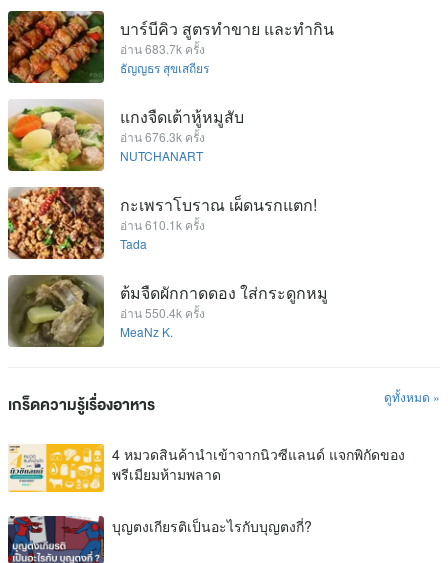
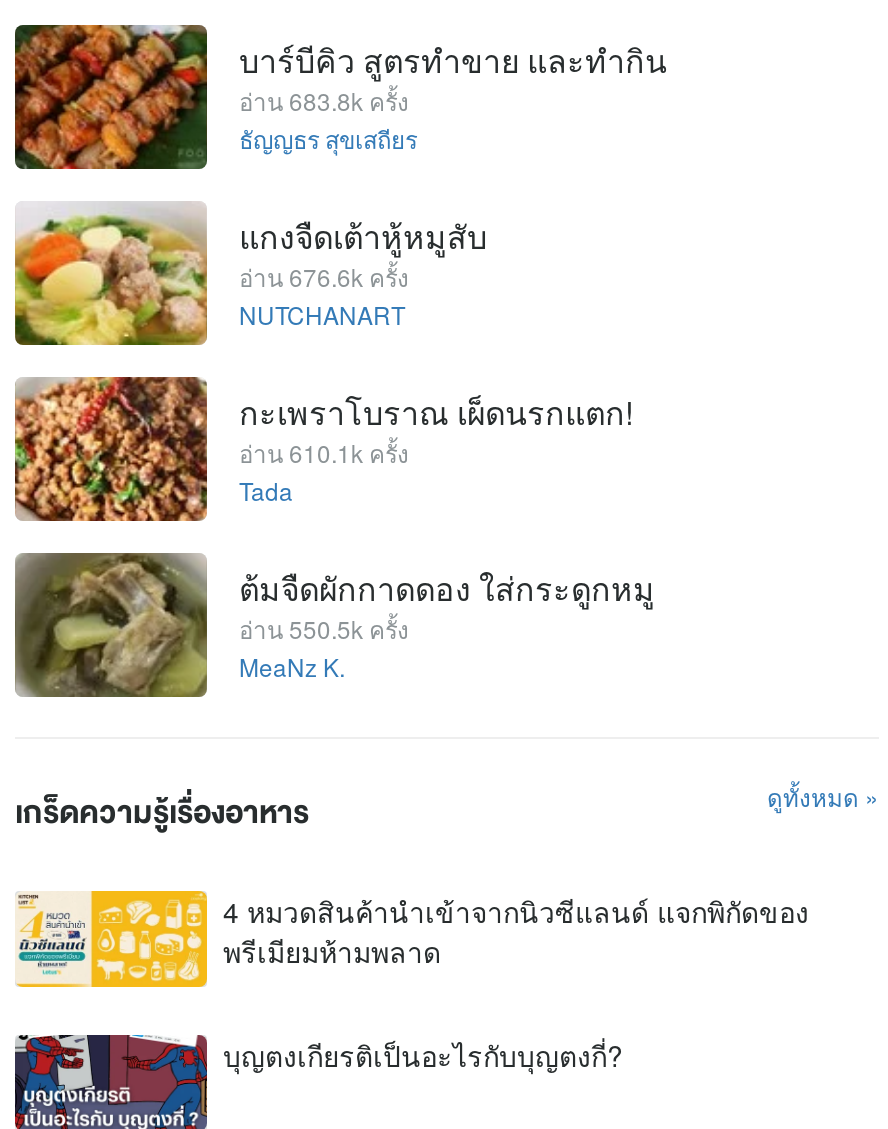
- อ่าน 683.7k ครั้ง
+ อ่าน 683.8k ครั้ง

- อ่าน 676.3k ครั้ง
+ อ่าน 676.6k ครั้ง

- อ่าน 550.4k ครั้ง
+ อ่าน 550.5k ครั้ง
